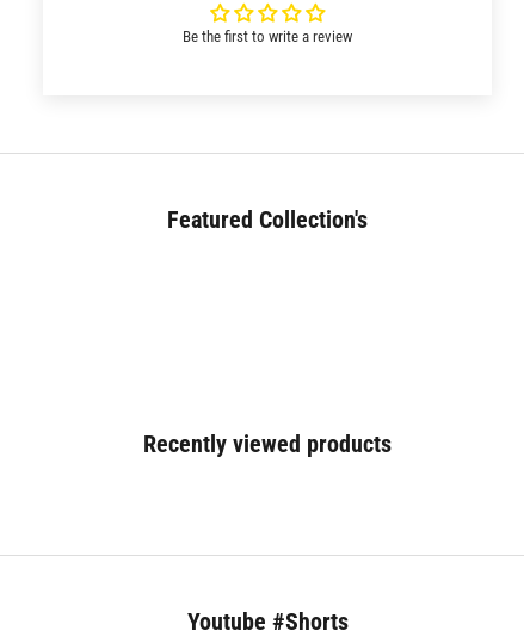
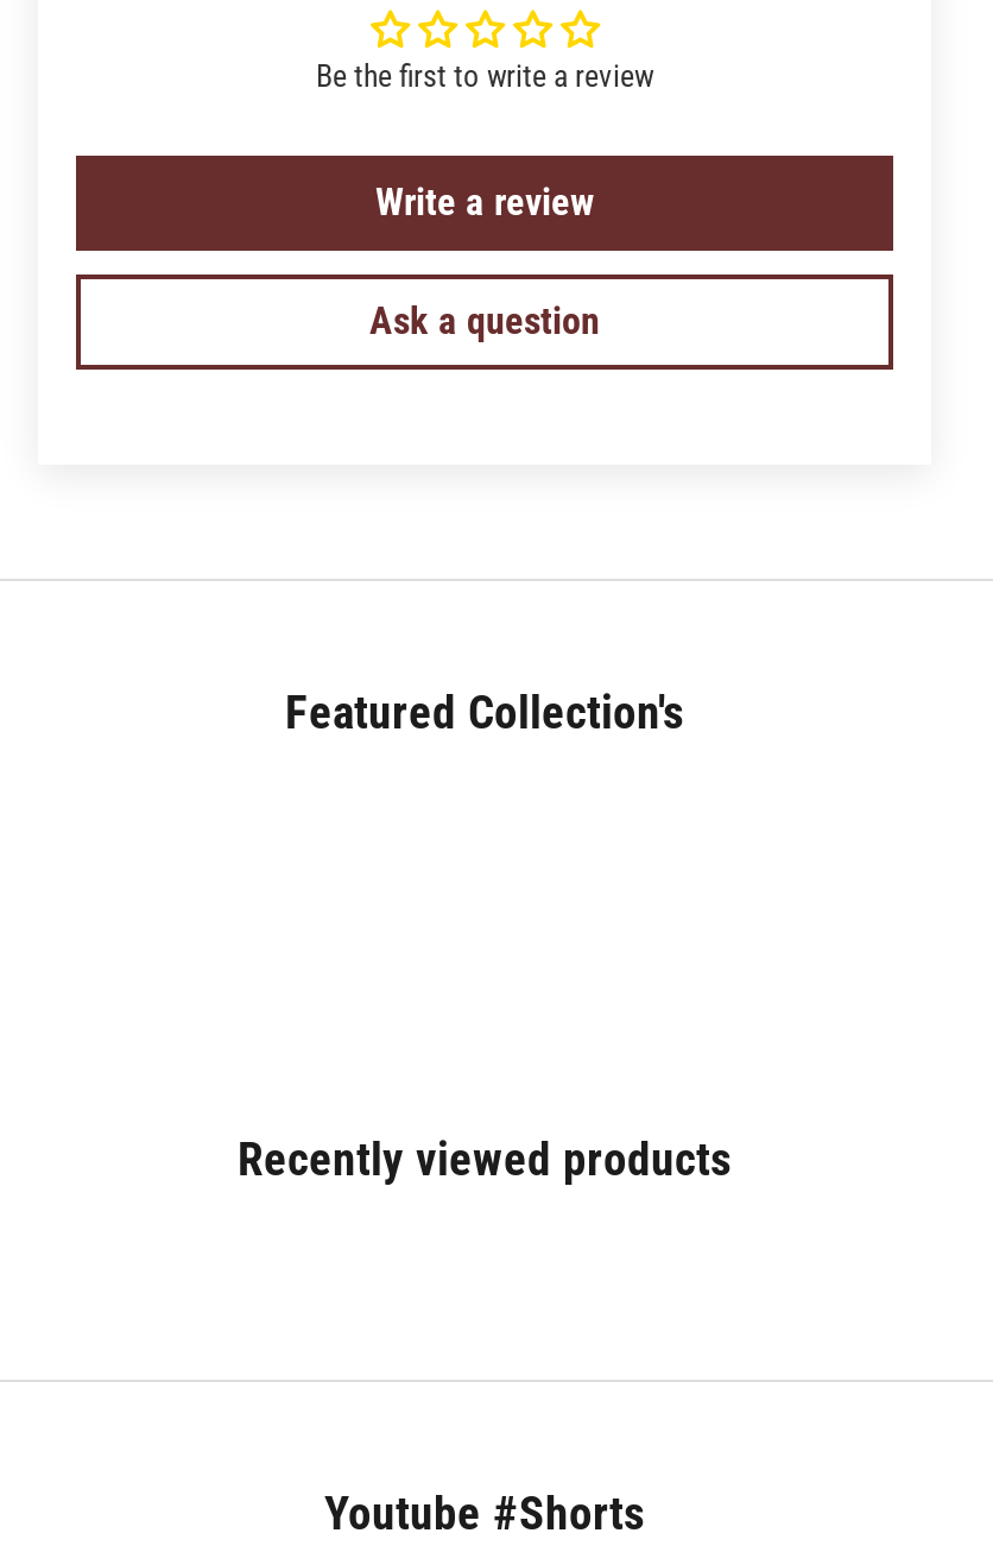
+ Write a review
+ Ask a question
